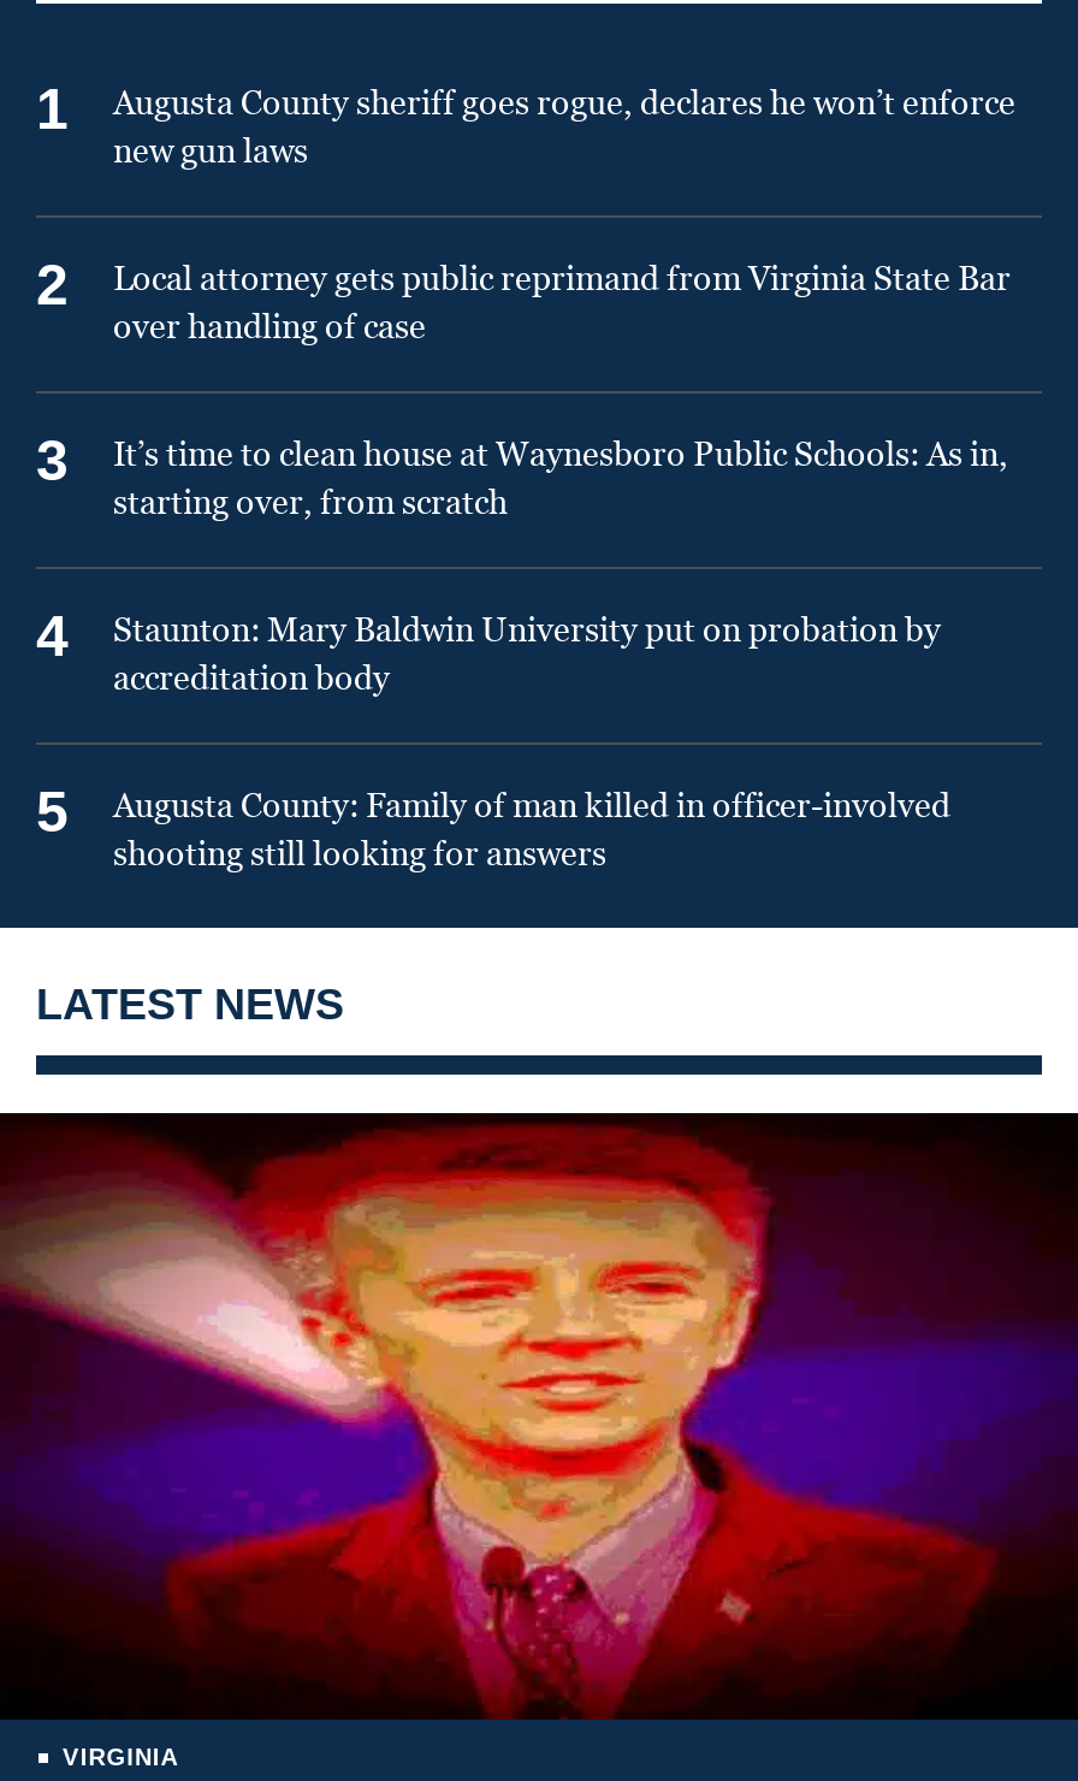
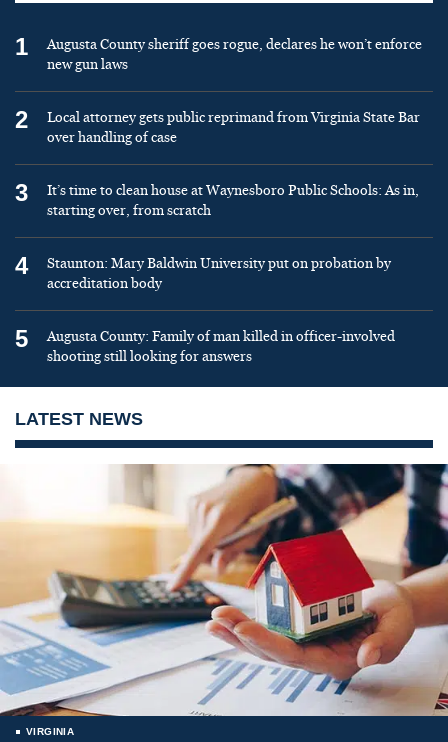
- [image]
+ [image]
